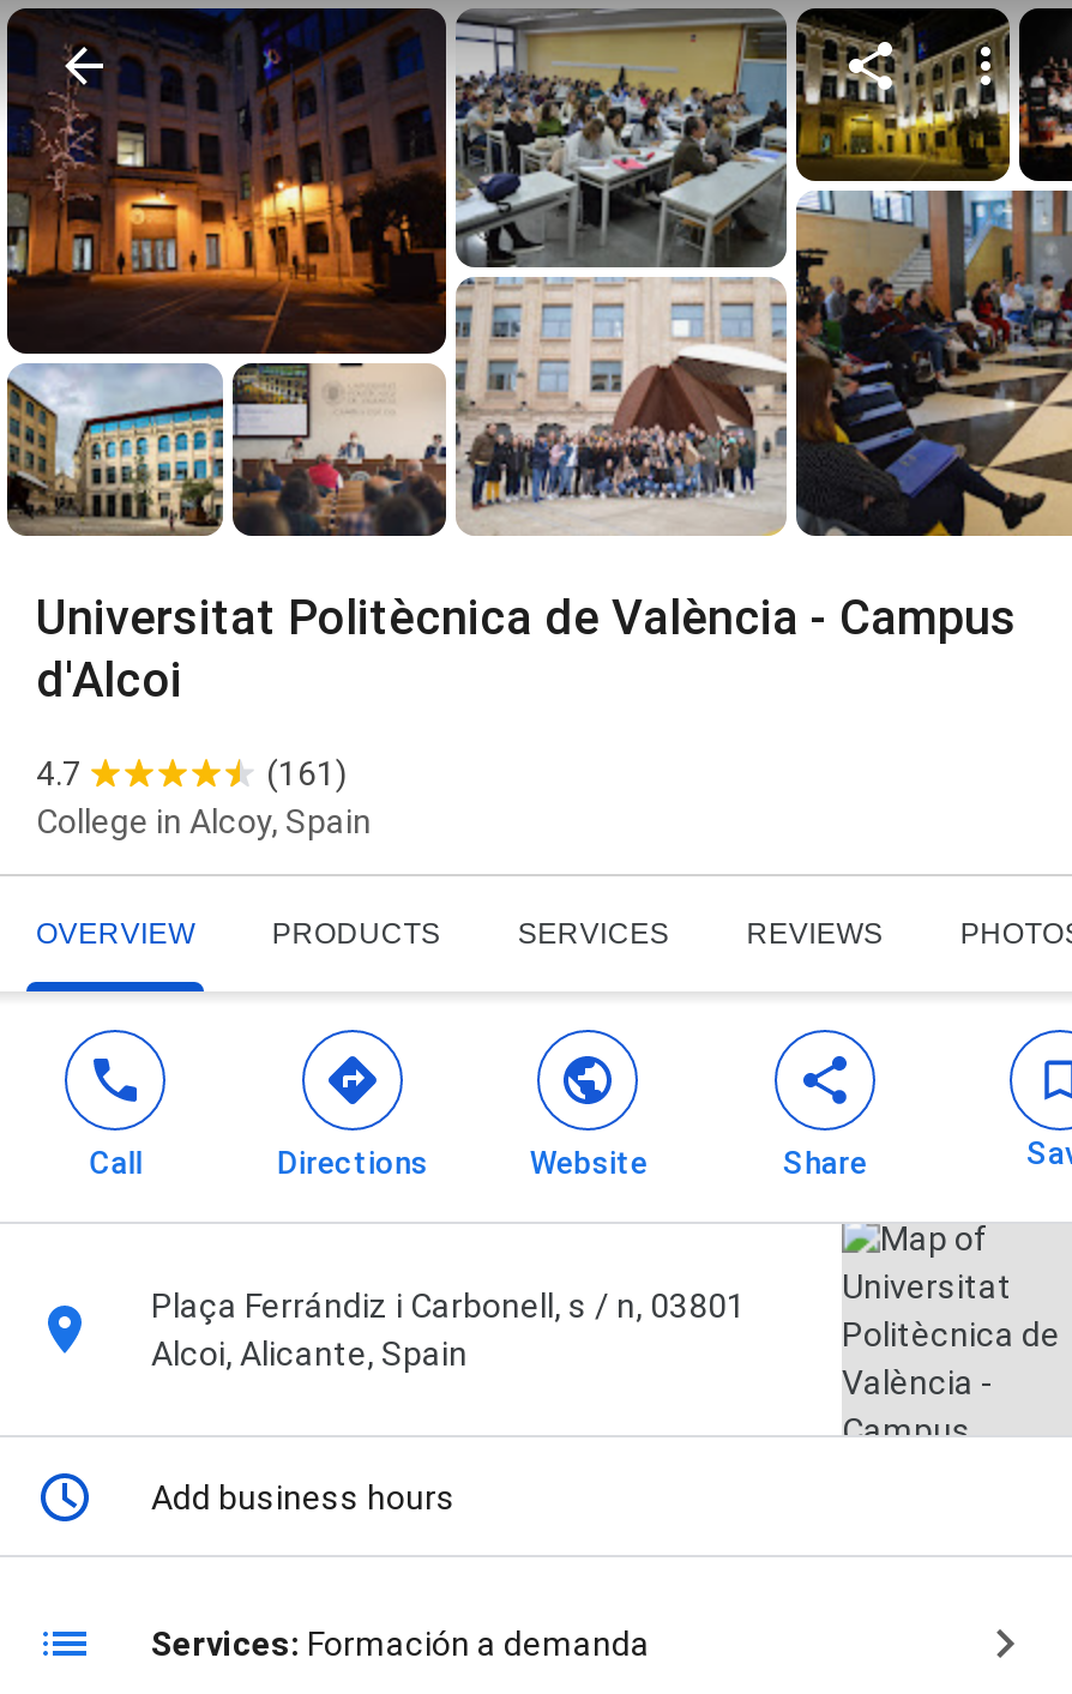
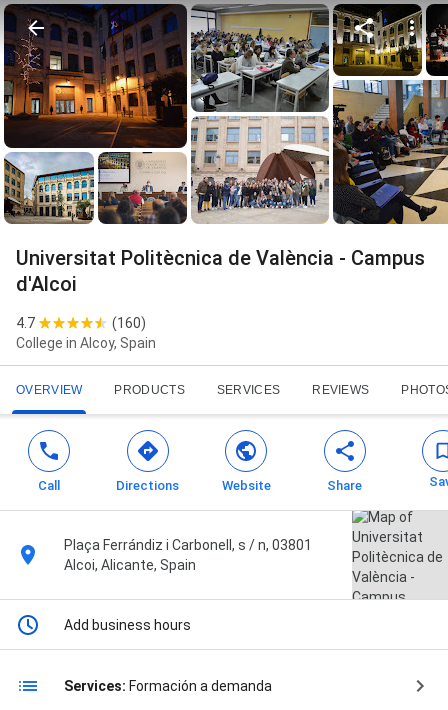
- (161)
+ (160)
